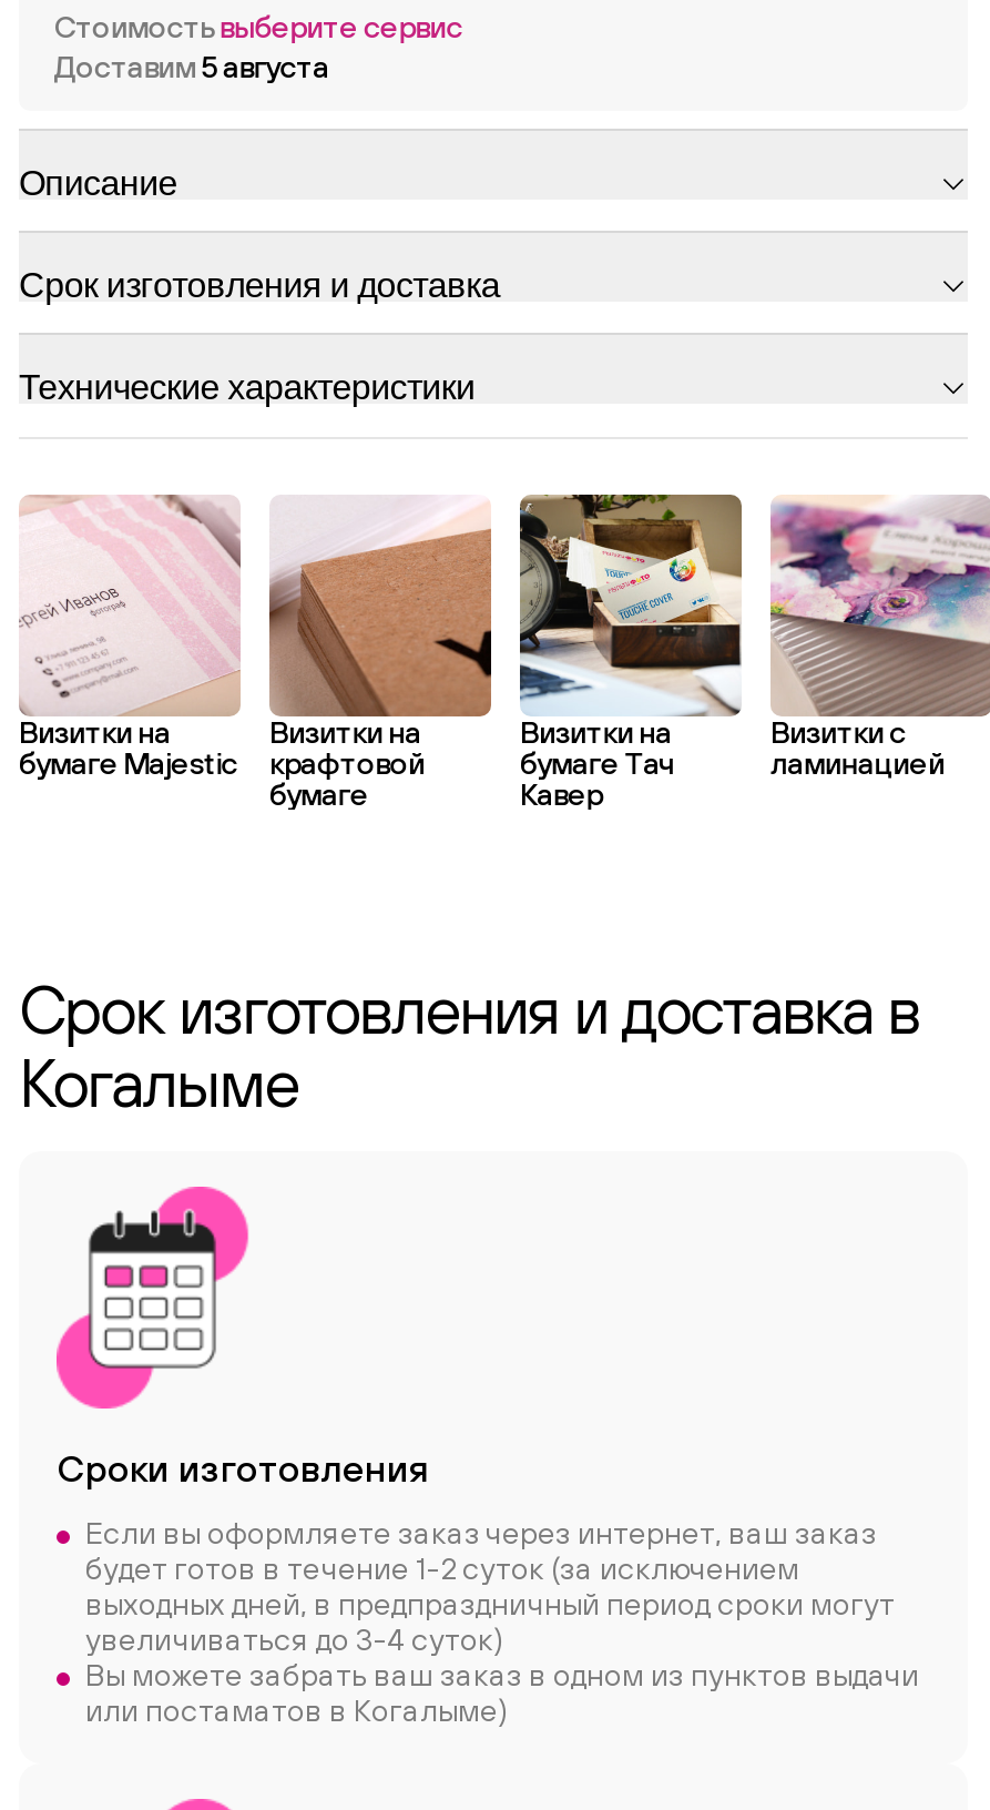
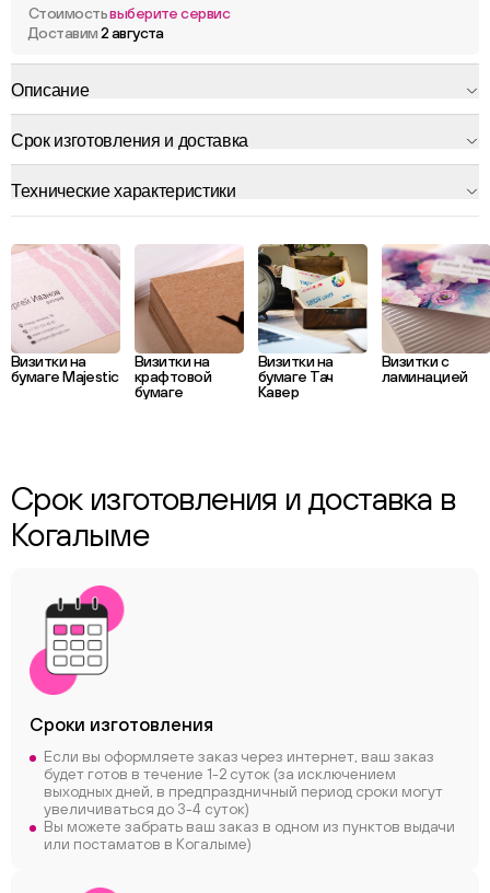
- Доставим 5 августа
+ Доставим 2 августа
